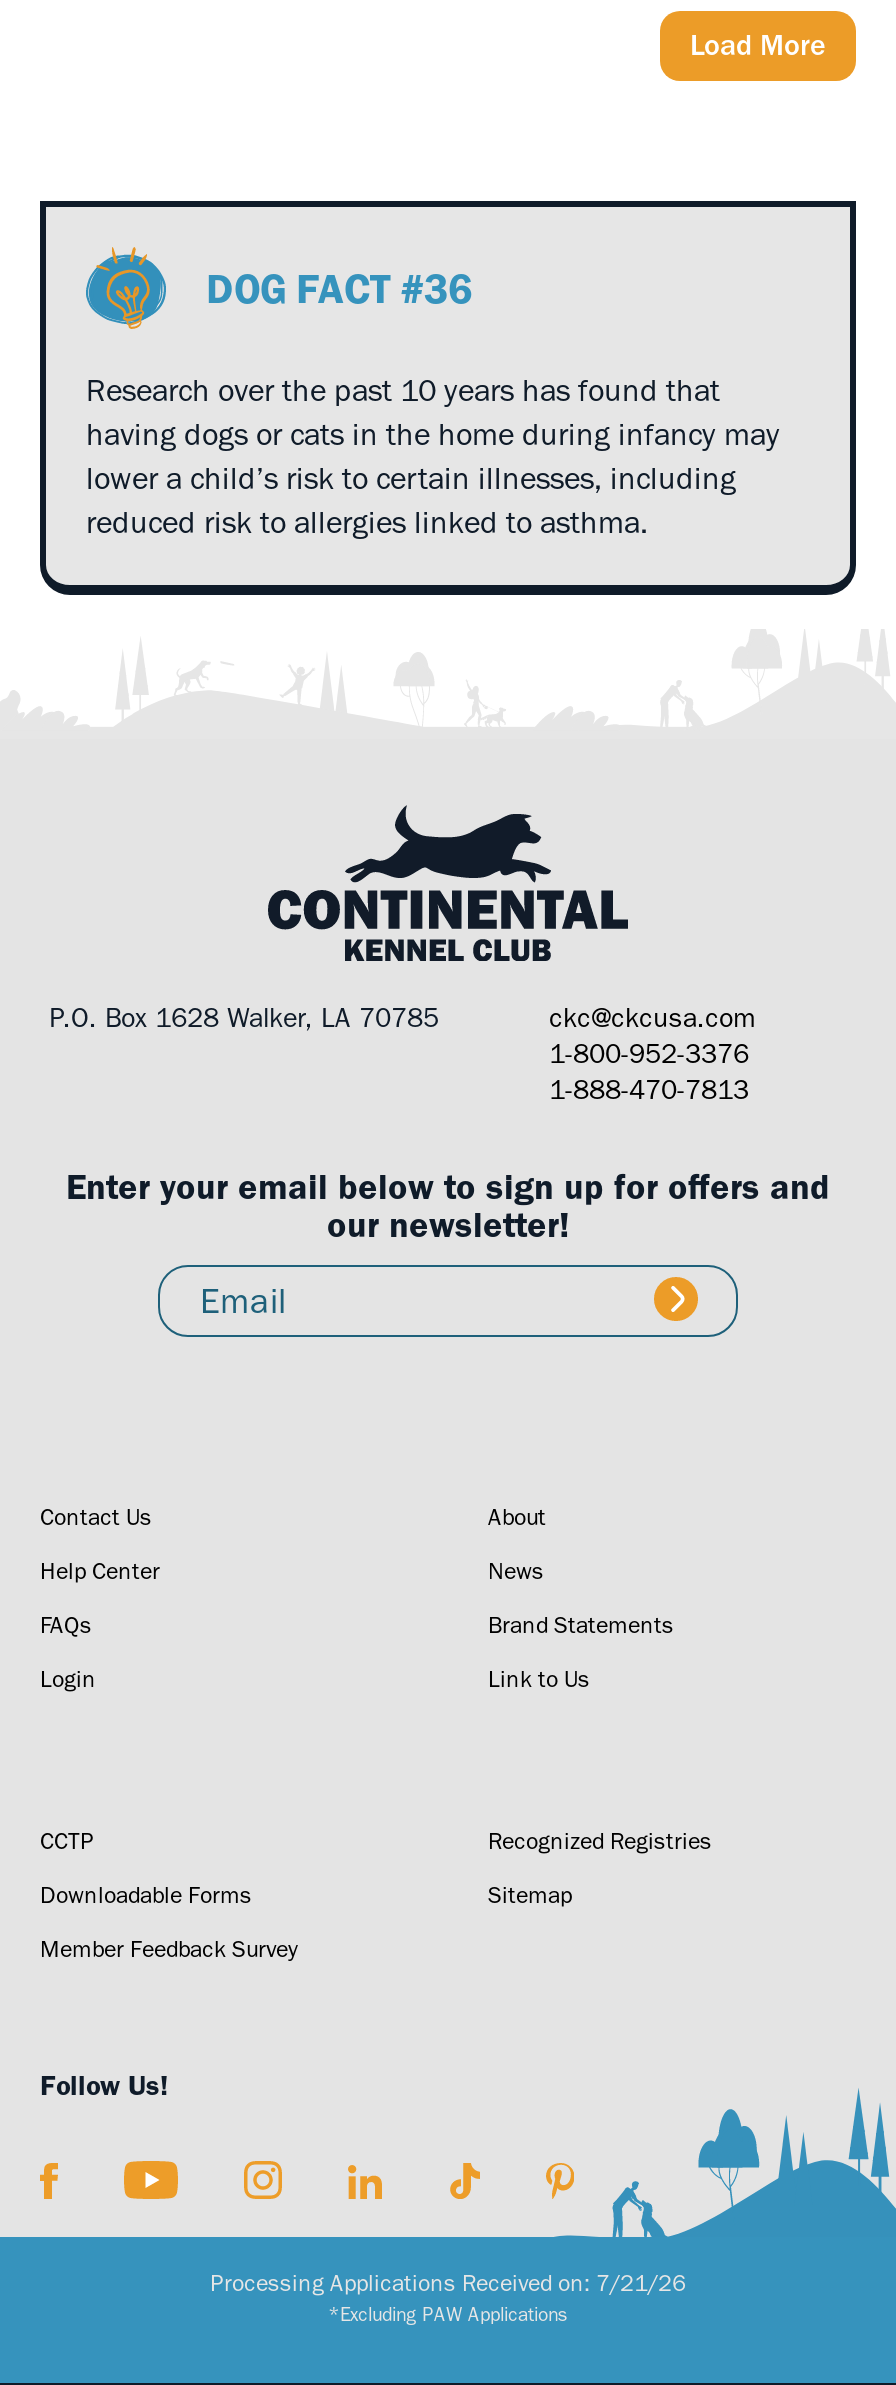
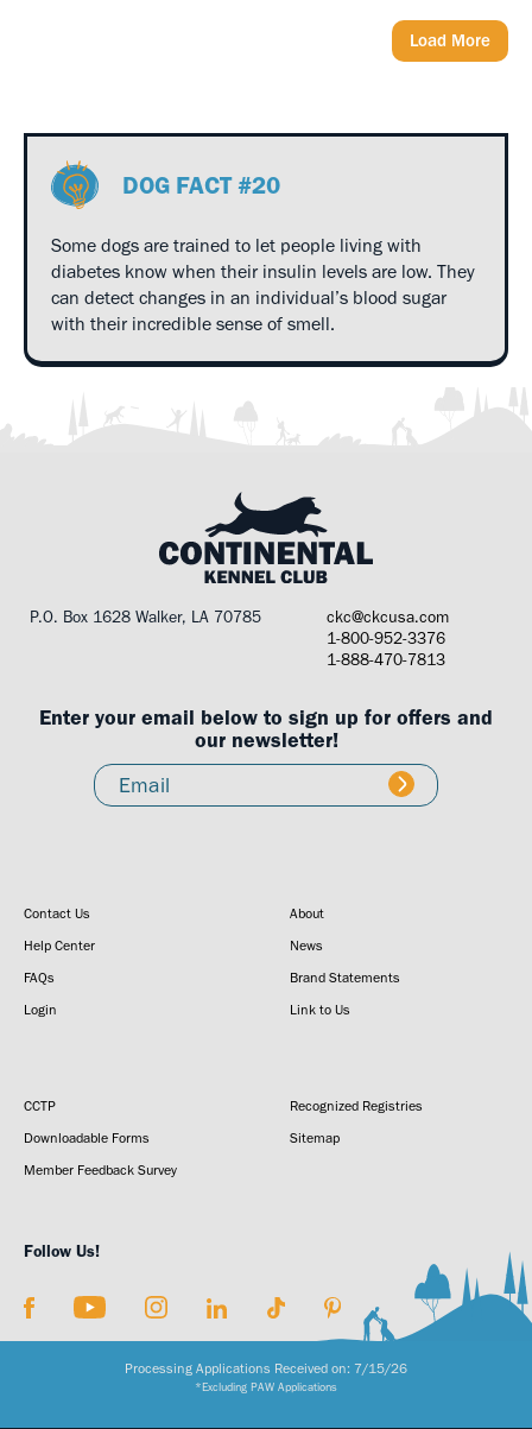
- DOG FACT #36
+ DOG FACT #20

- Research over the past 10 years has found that
- having dogs or cats in the home during infancy may
- lower a child’s risk to certain illnesses, including
- reduced risk to allergies linked to asthma.
+ Some dogs are trained to let people living with
+ diabetes know when their insulin levels are low. They
+ can detect changes in an individual’s blood sugar
+ with their incredible sense of smell.

- Processing Applications Received on: 7/21/26
+ Processing Applications Received on: 7/15/26
